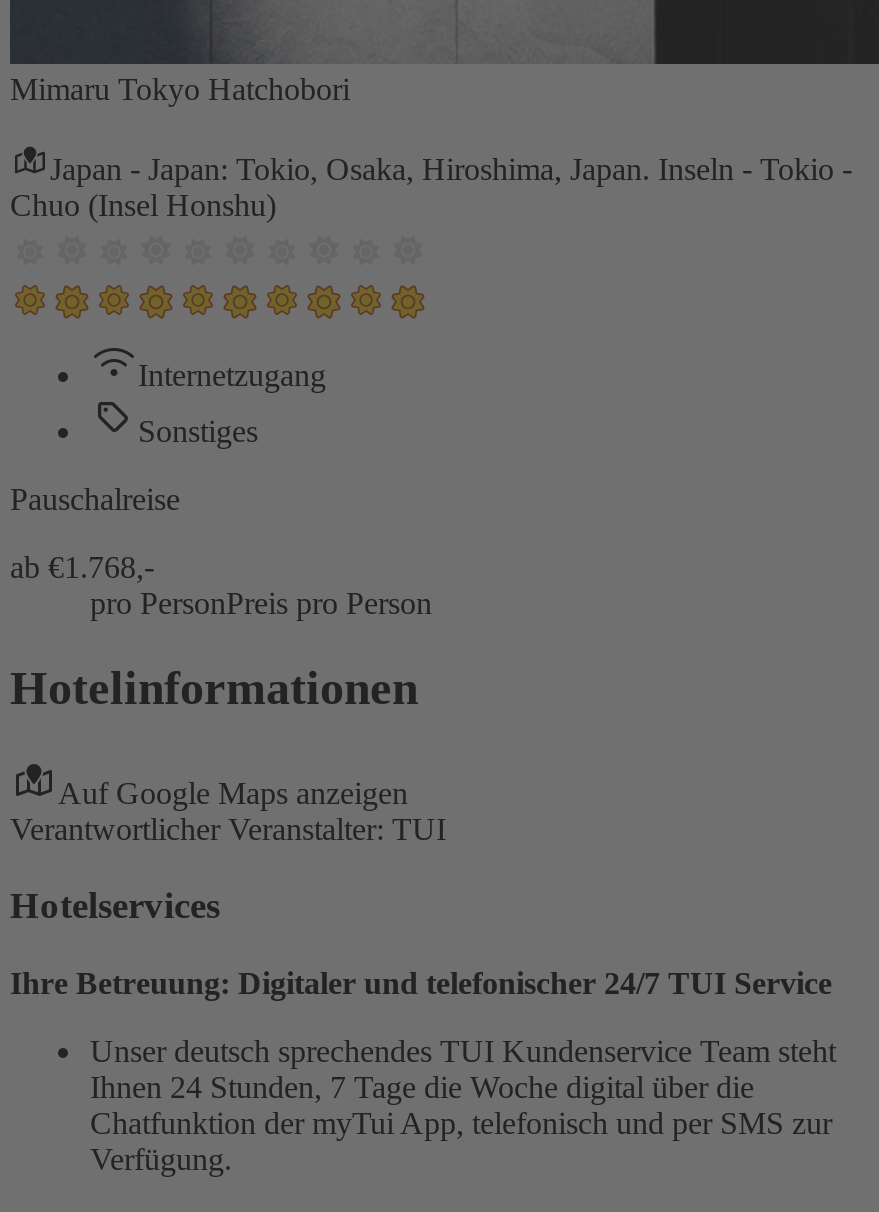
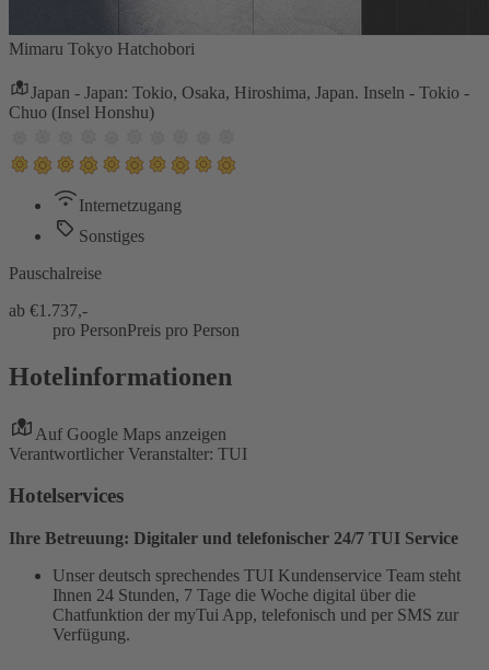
- ab €1.768,-
+ ab €1.737,-
